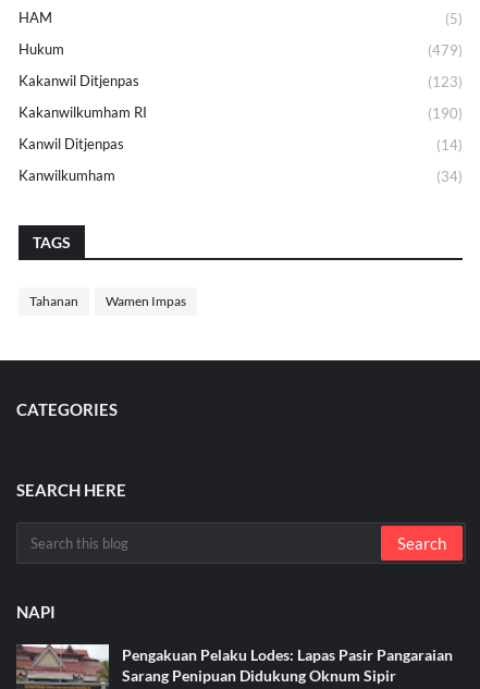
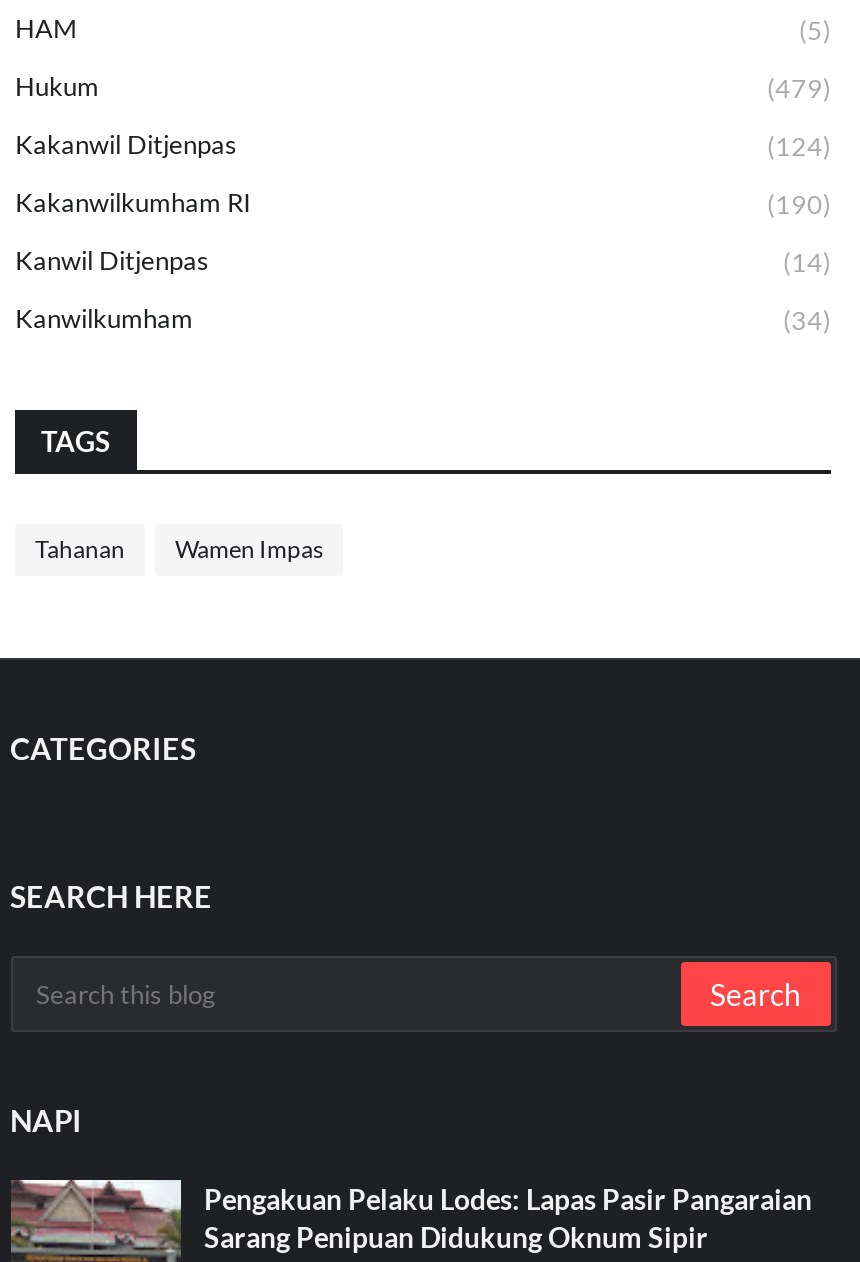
- (123)
+ (124)
